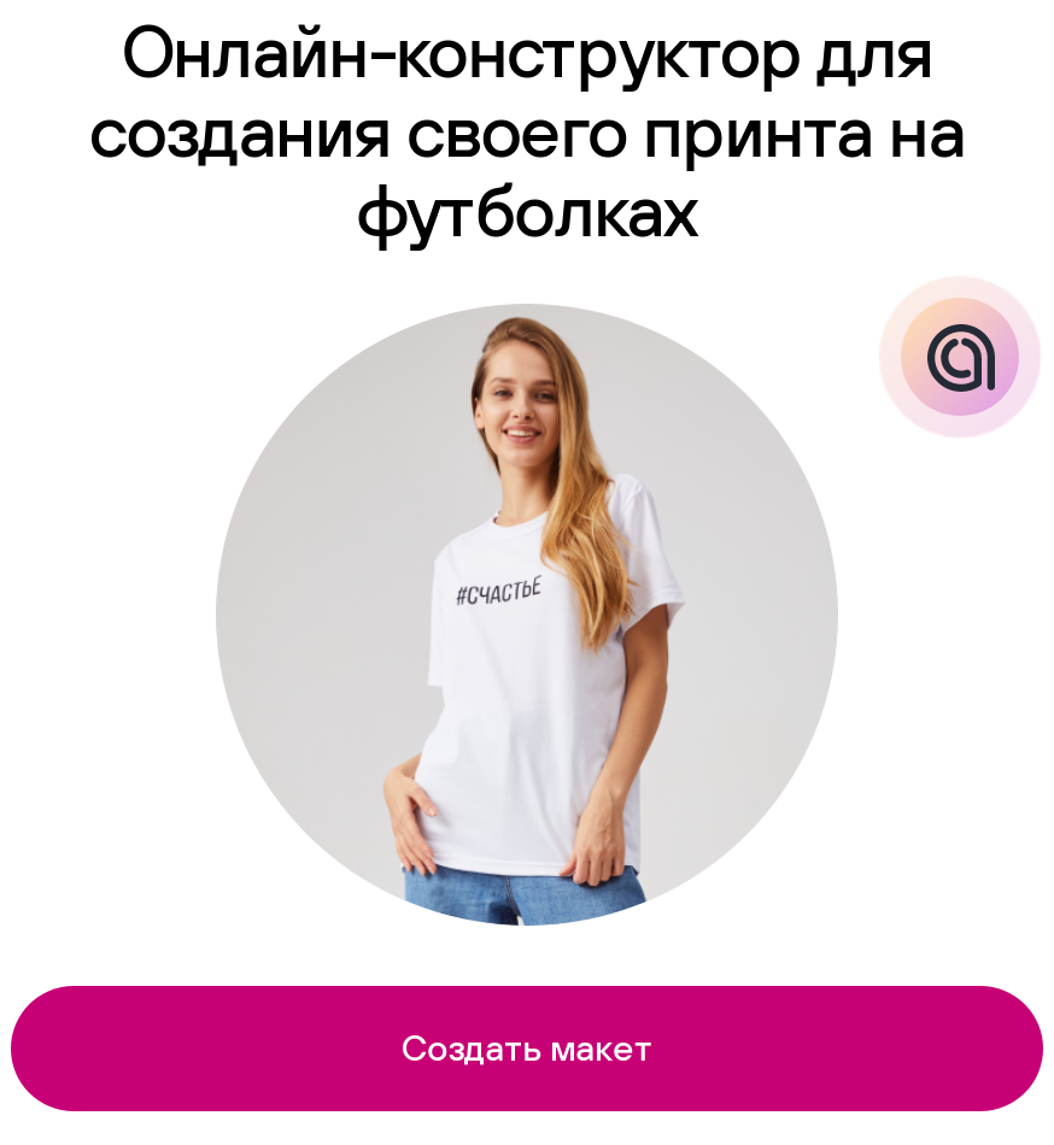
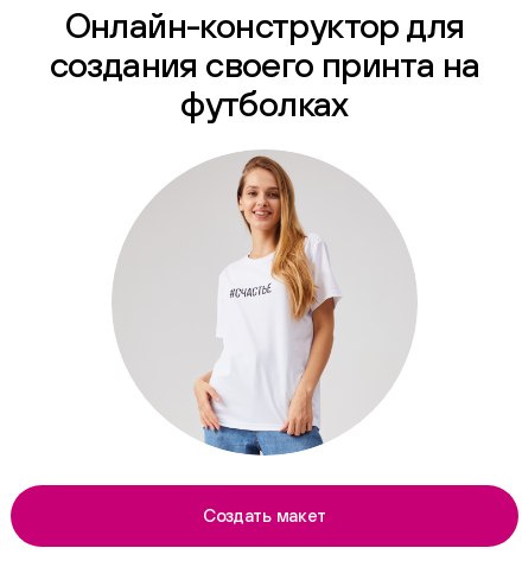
- [image]
